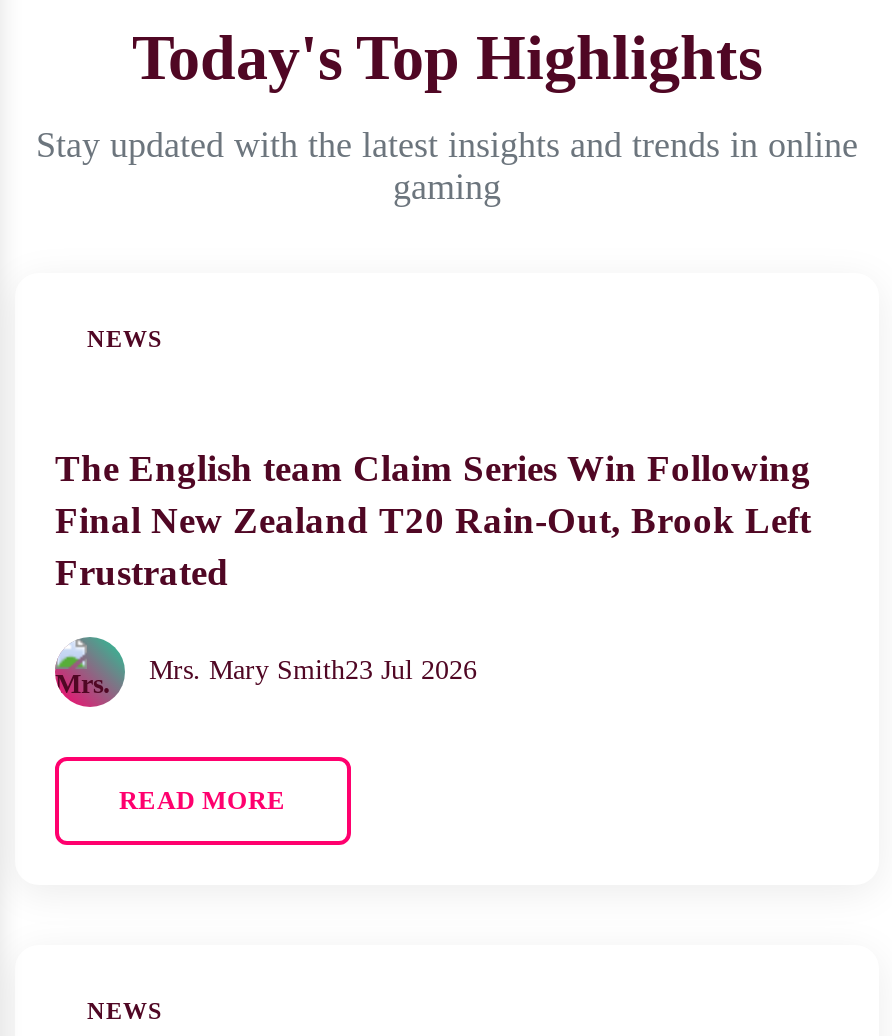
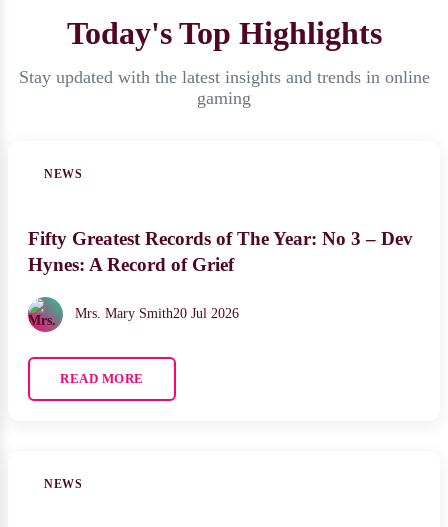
- The English team Claim Series Win Following
- Final New Zealand T20 Rain-Out, Brook Left
- Frustrated
+ Fifty Greatest Records of The Year: No 3 – Dev
+ Hynes: A Record of Grief

- Mrs. Mary Smith23 Jul 2026
+ Mrs. Mary Smith20 Jul 2026
